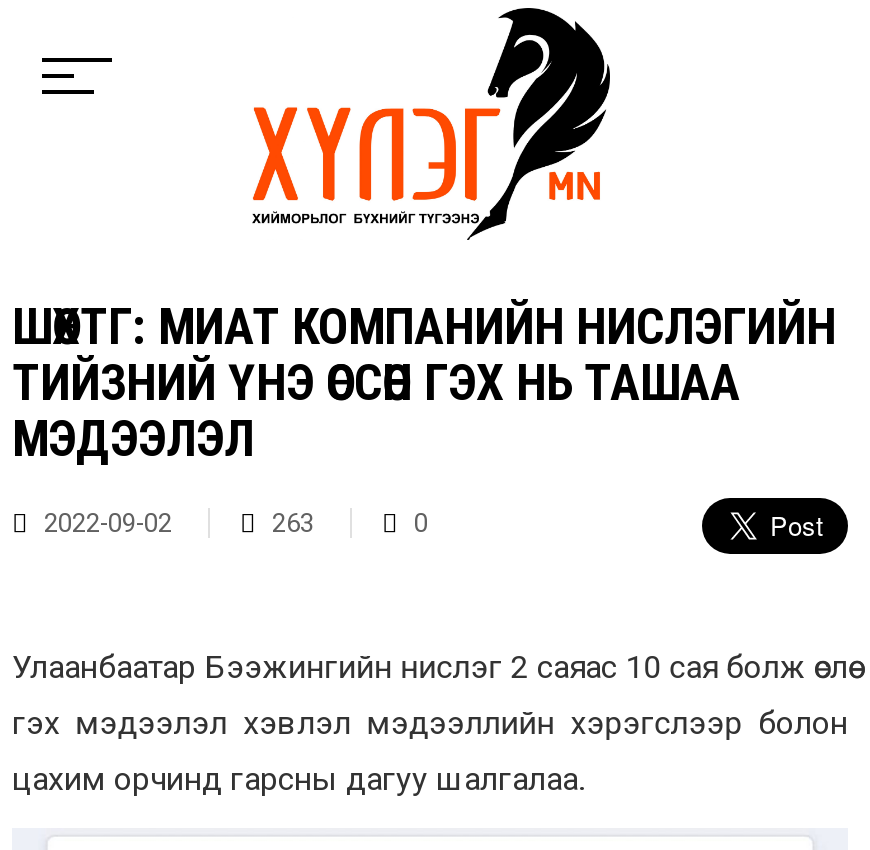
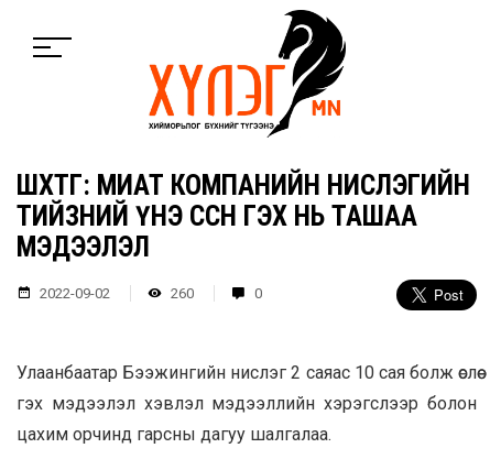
- 263
+ 260
